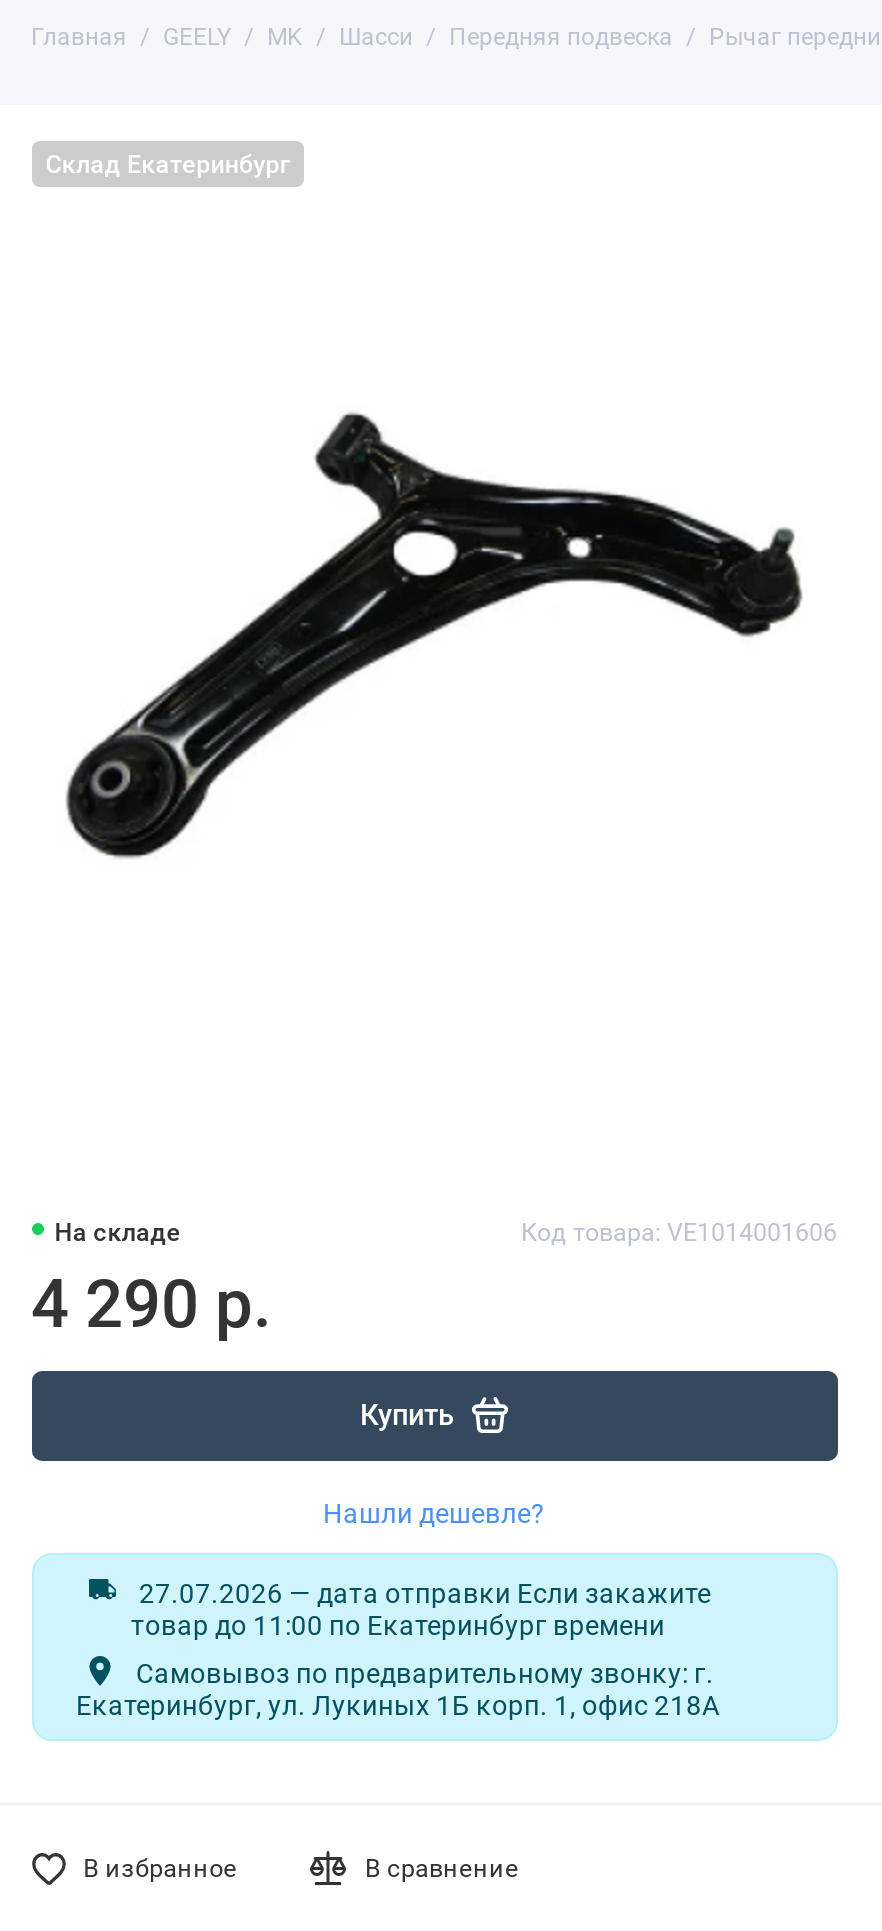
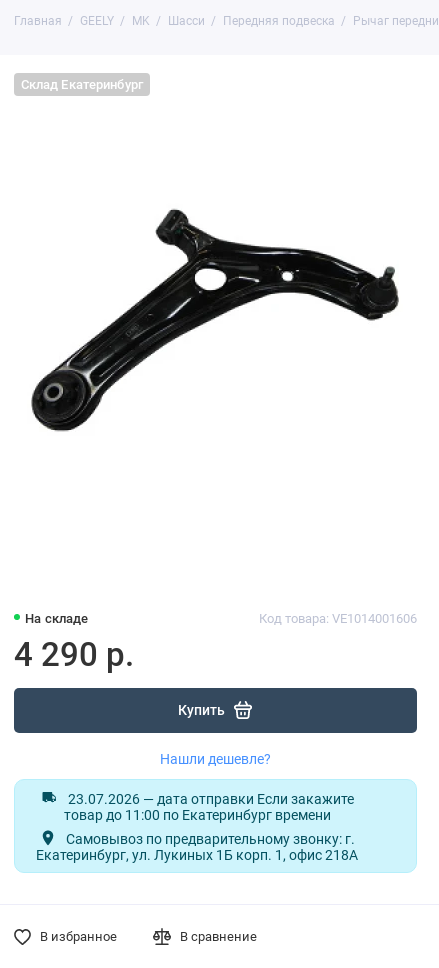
- 27.07.2026 — дата отправки Если закажите
+ 23.07.2026 — дата отправки Если закажите
